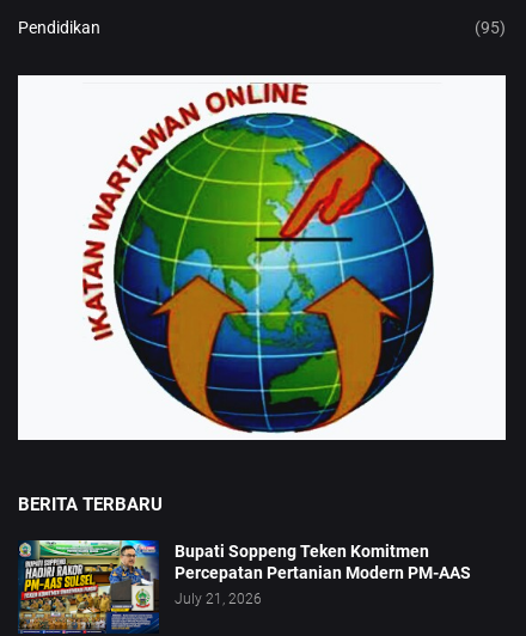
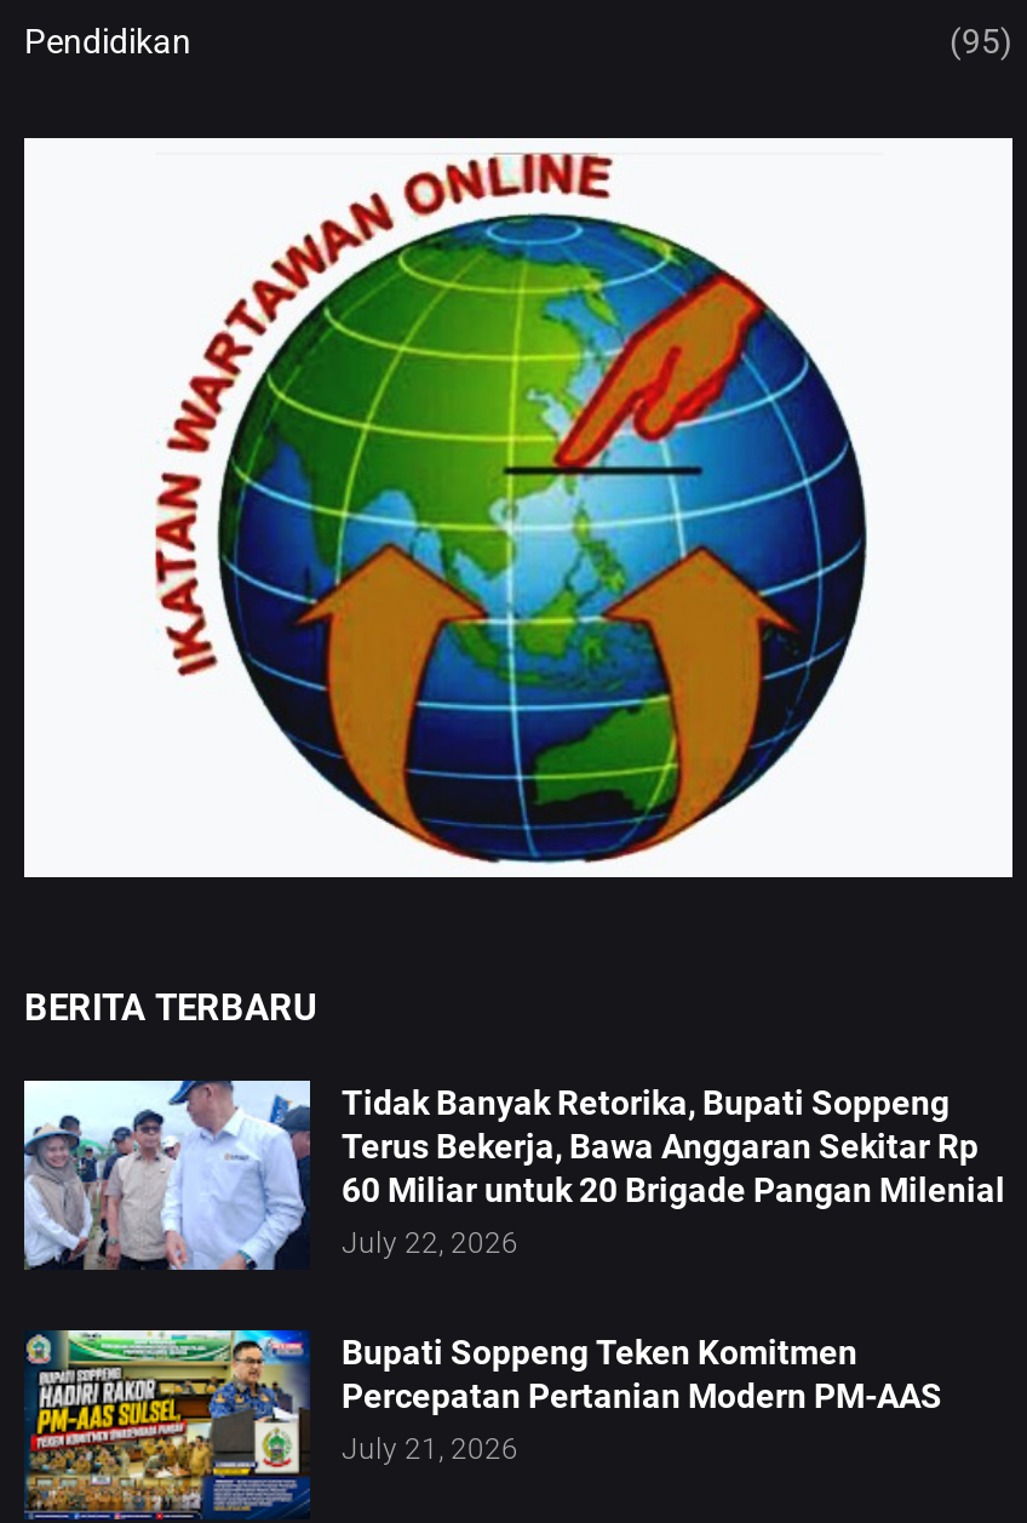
+ [image]
+ Tidak Banyak Retorika, Bupati Soppeng
+ Terus Bekerja, Bawa Anggaran Sekitar Rp
+ 60 Miliar untuk 20 Brigade Pangan Milenial
+ July 22, 2026
